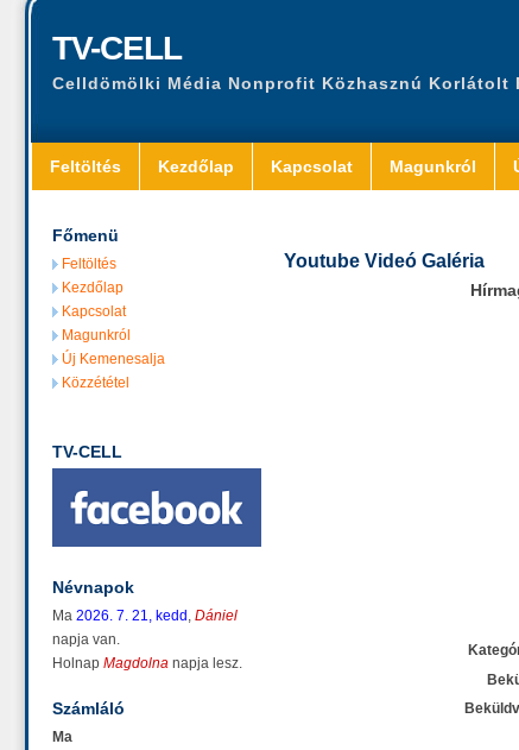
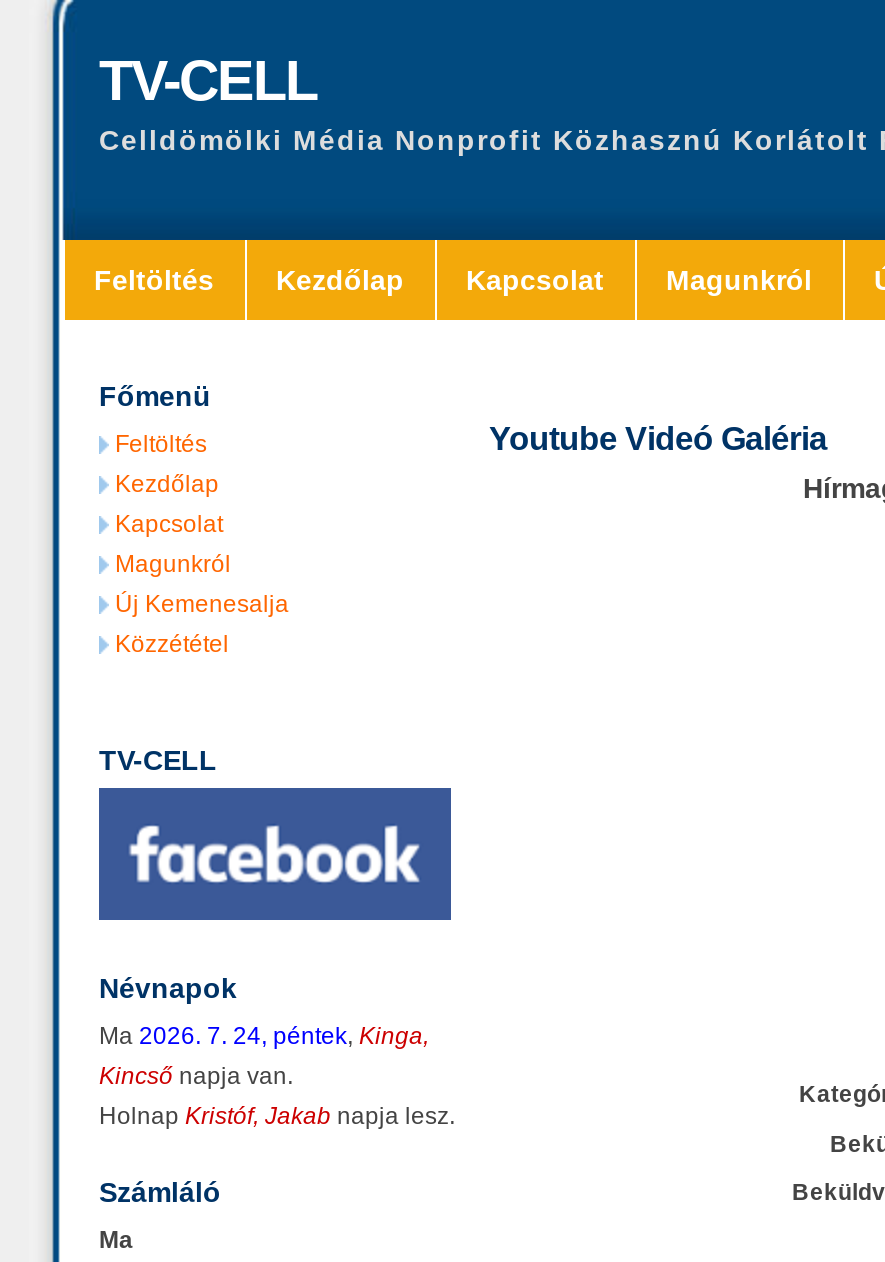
- Ma 2026. 7. 21, kedd, Dániel
- napja van.
- Holnap Magdolna napja lesz.
+ Ma 2026. 7. 24, péntek, Kinga,
+ Kincső napja van.
+ Holnap Kristóf, Jakab napja lesz.
